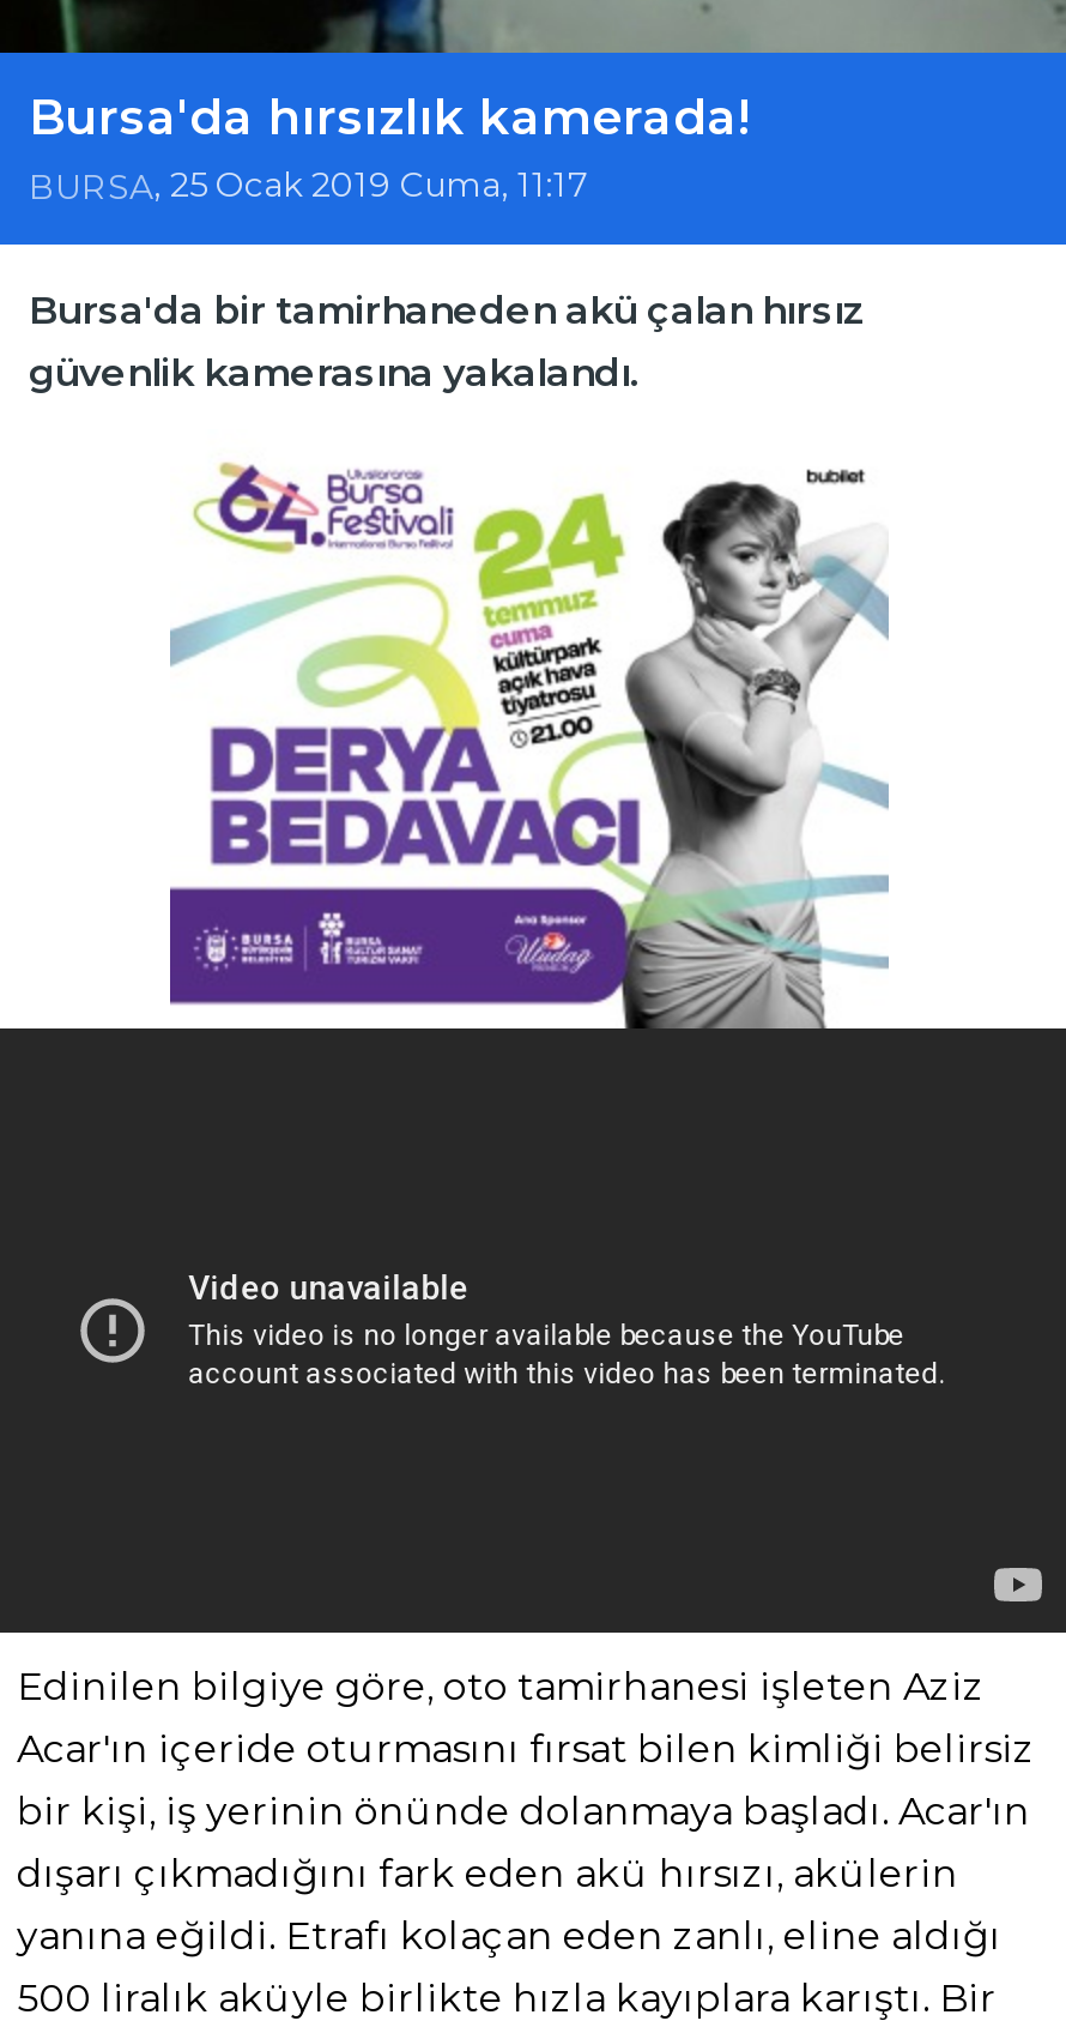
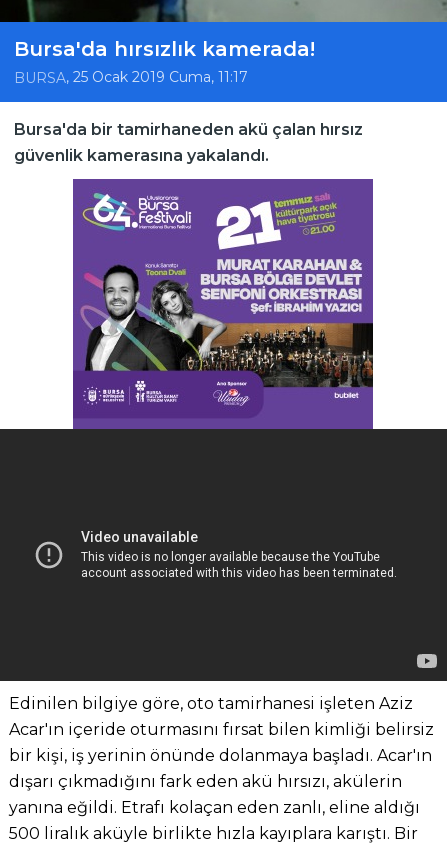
- [image]
+ [image]
